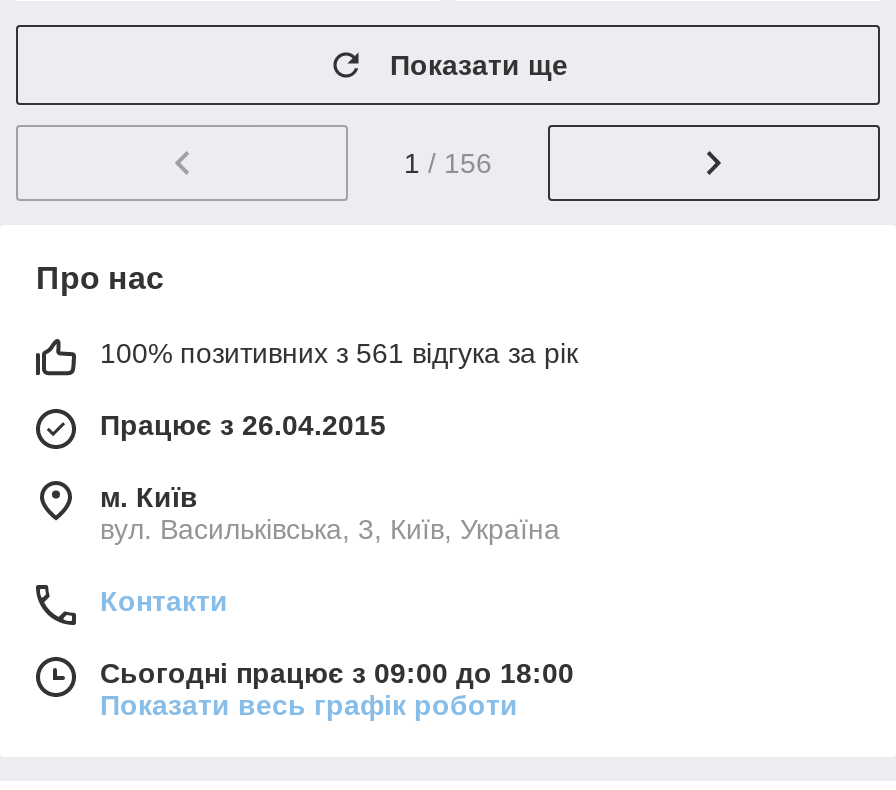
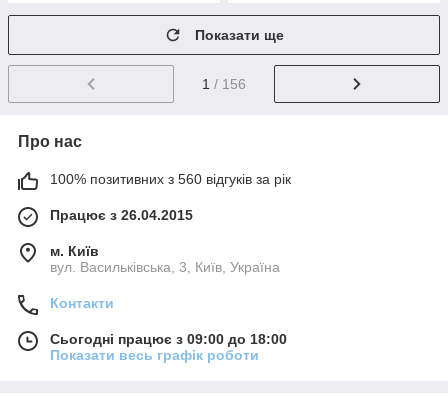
- 100% позитивних з 561 відгука за рік
+ 100% позитивних з 560 відгуків за рік
